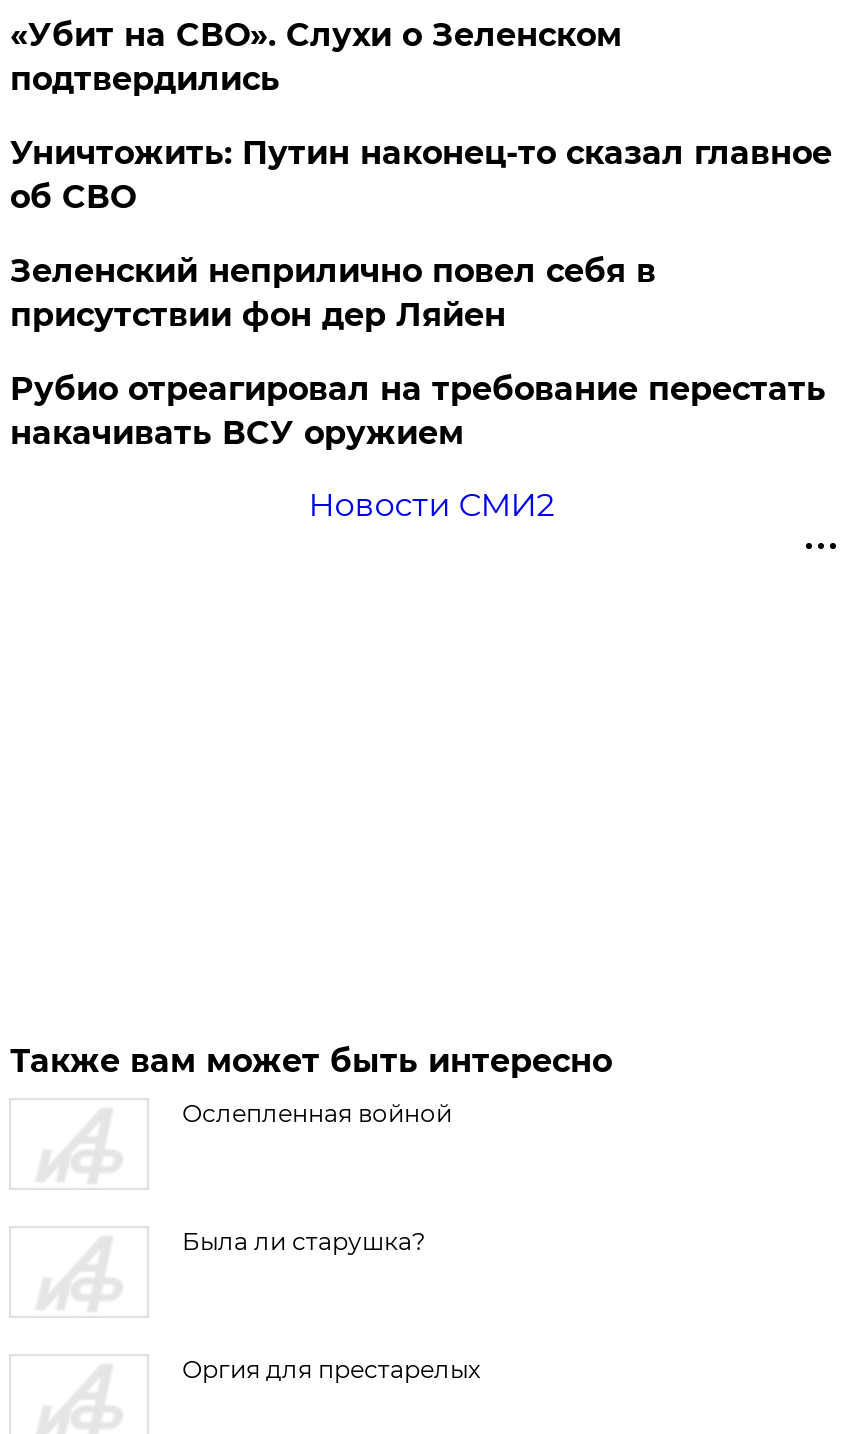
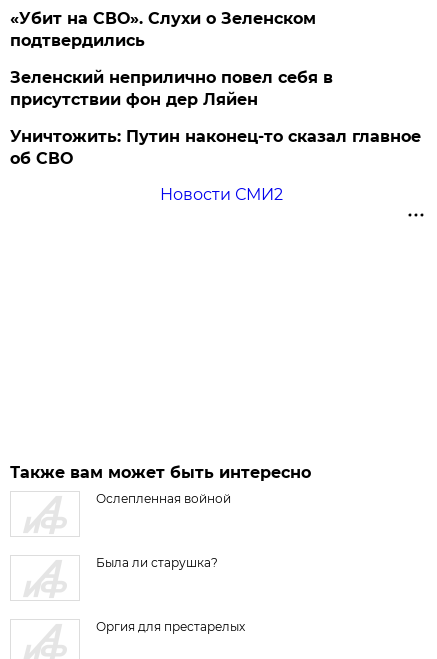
moved down: Уничтожить: Путин наконец-то сказал главное | об СВО

- Рубио отреагировал на требование перестать
- накачивать ВСУ оружием
